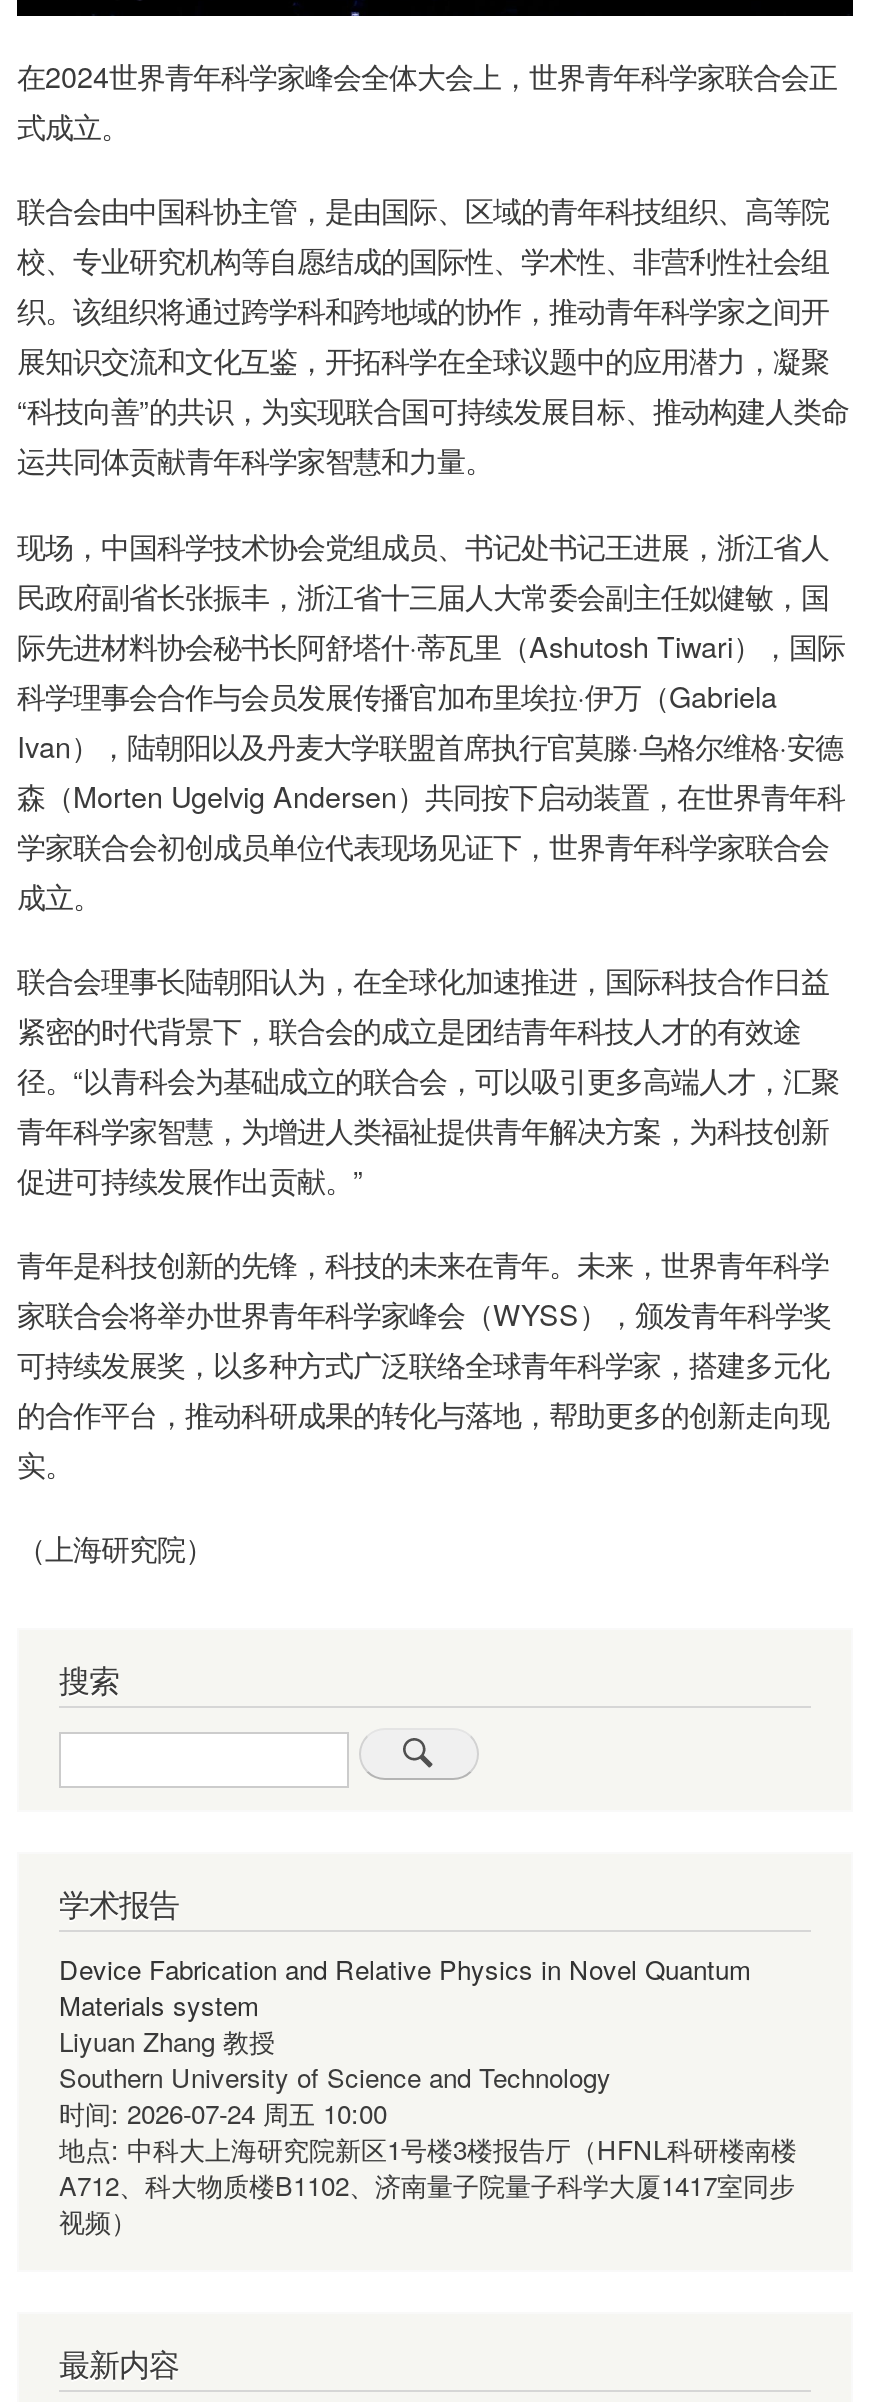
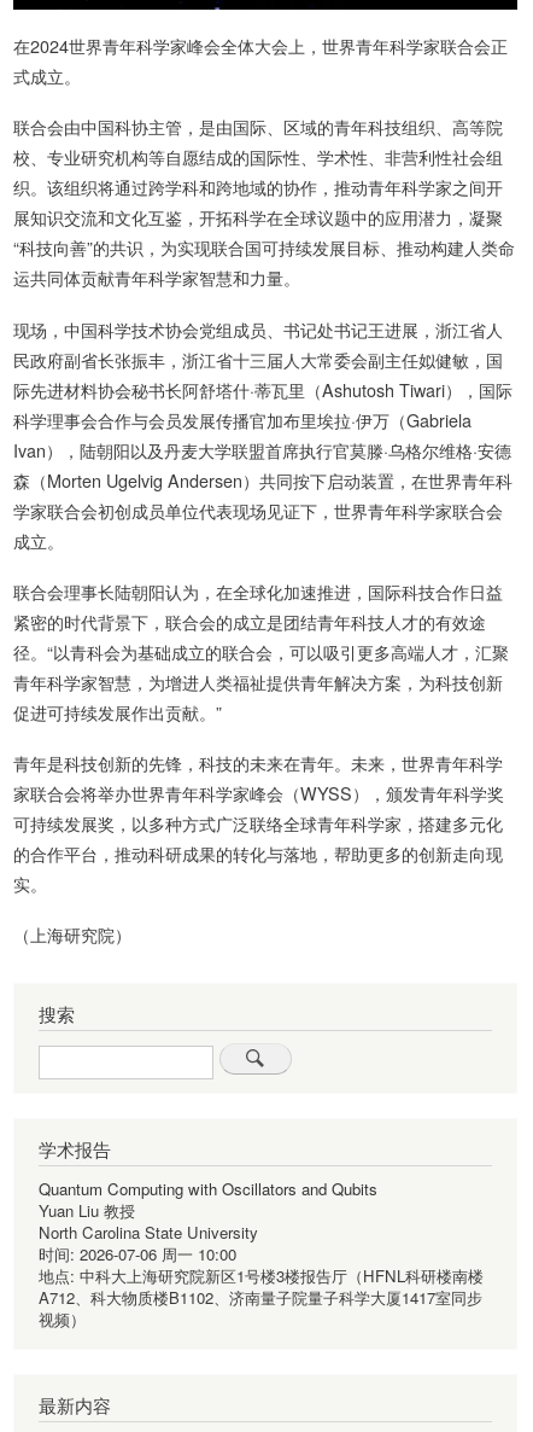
- Device Fabrication and Relative Physics in Novel Quantum
- Materials system
- Liyuan Zhang 教授
- Southern University of Science and Technology
- 时间: 2026-07-24 周五 10:00
+ Quantum Computing with Oscillators and Qubits
+ Yuan Liu 教授
+ North Carolina State University
+ 时间: 2026-07-06 周一 10:00
